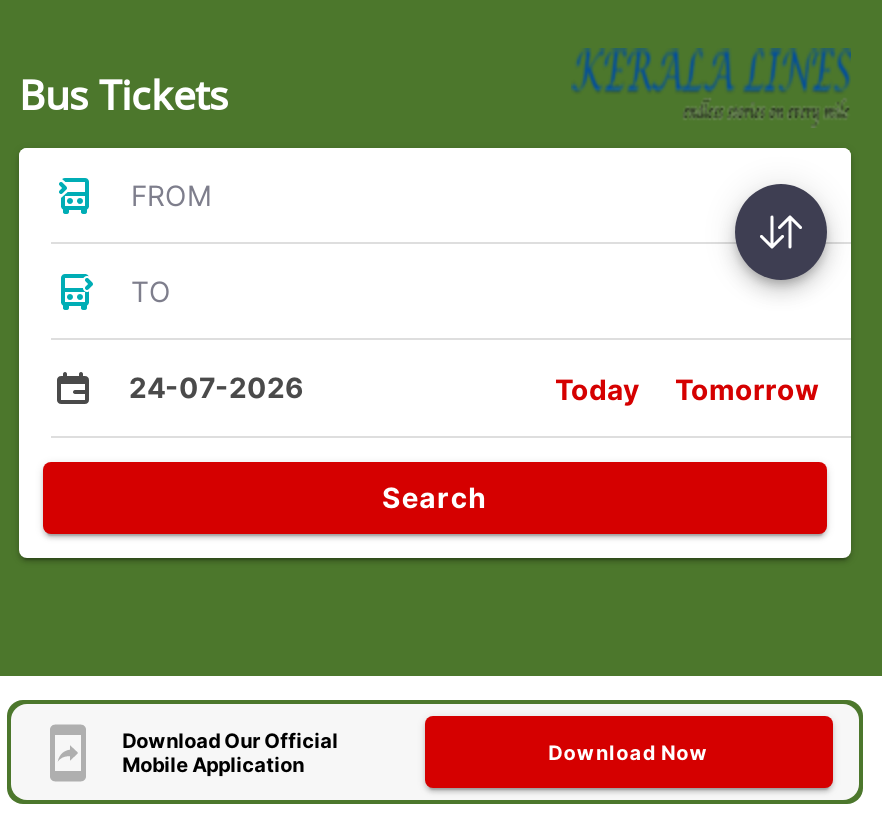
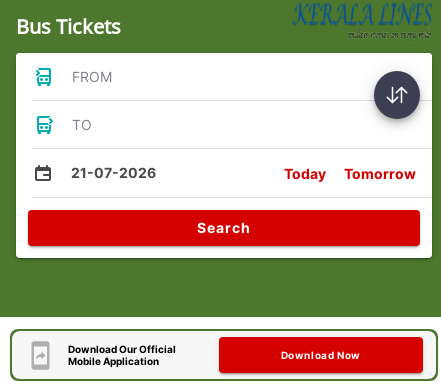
- 24-07-2026
+ 21-07-2026
